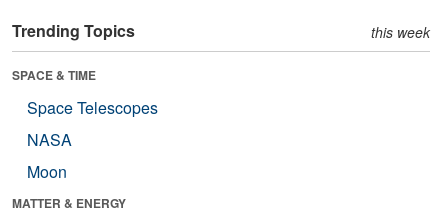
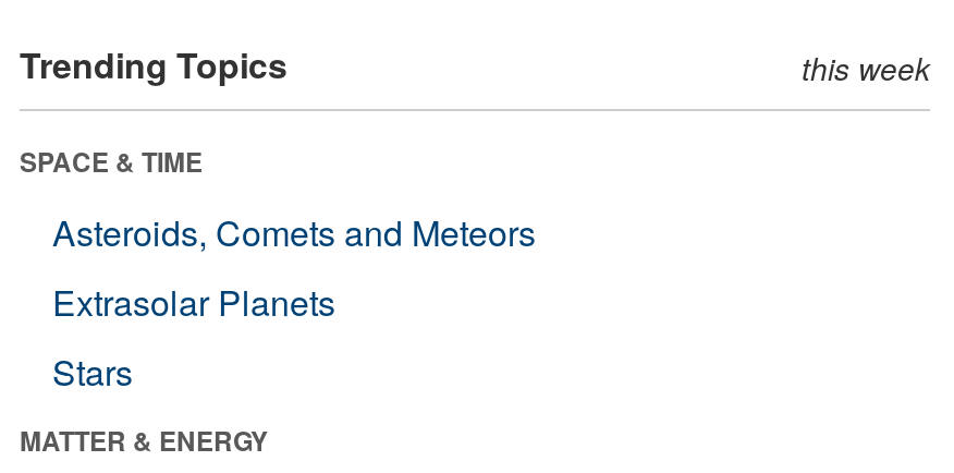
- Space Telescopes
- NASA
- Moon
+ Asteroids, Comets and Meteors
+ Extrasolar Planets
+ Stars
